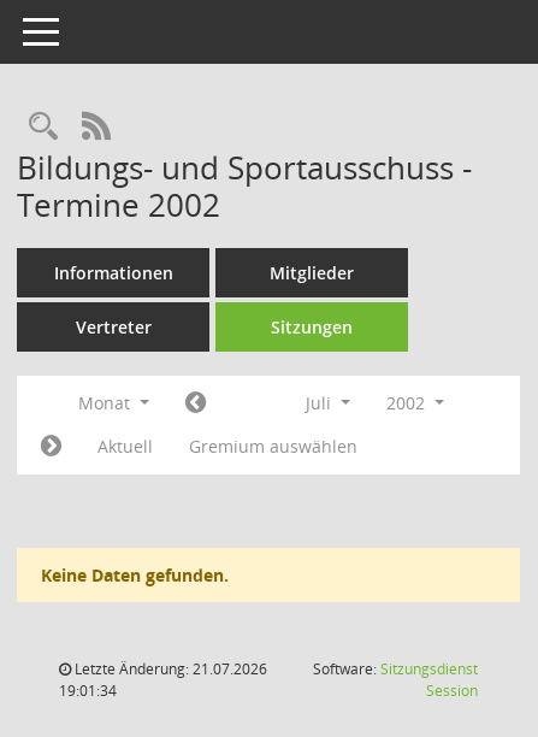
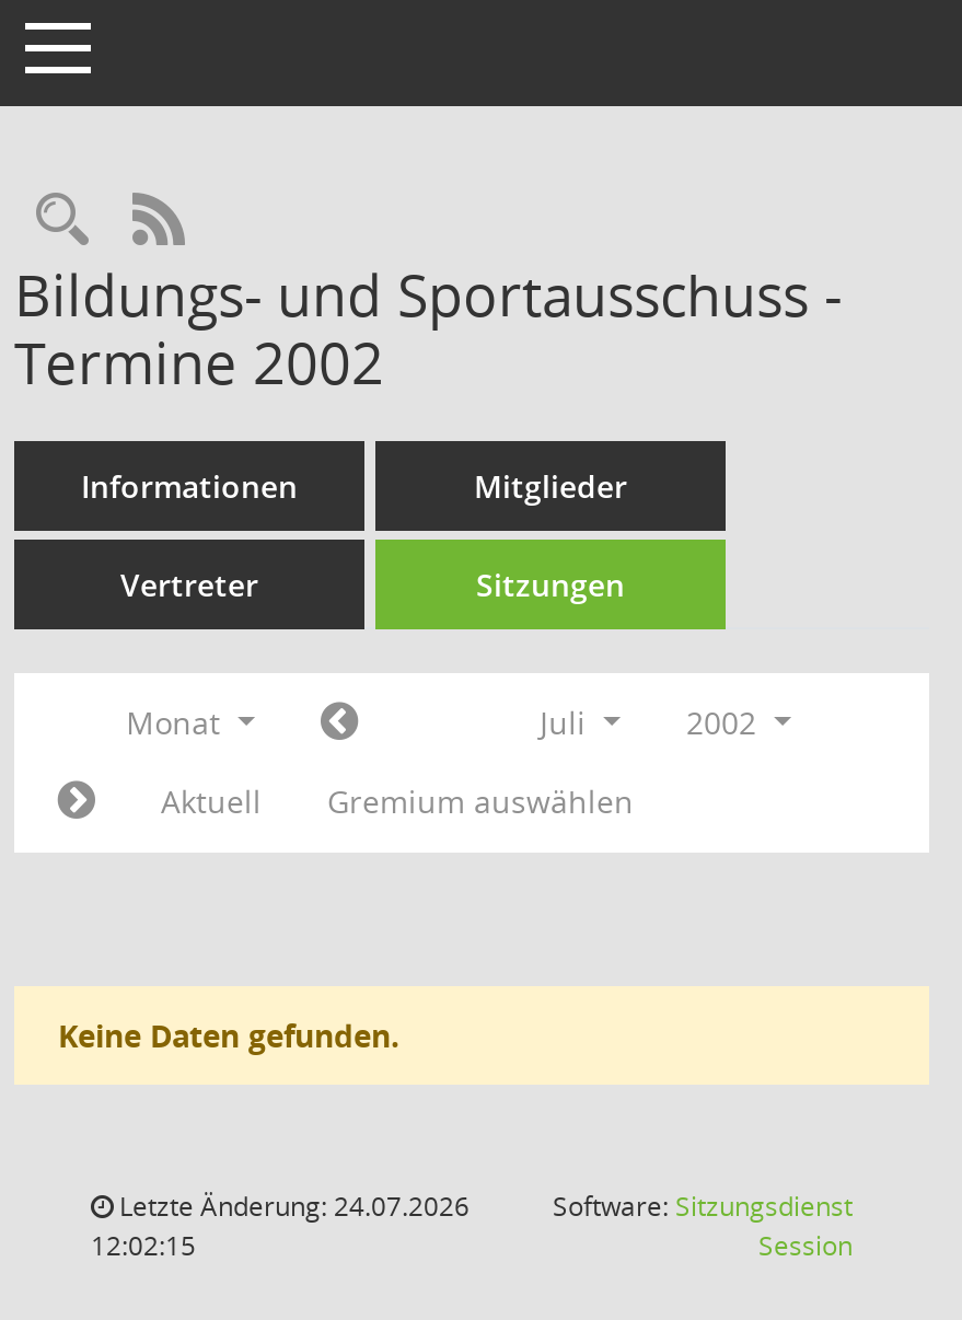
- Letzte Änderung: 21.07.2026
+ Letzte Änderung: 24.07.2026

- 19:01:34
+ 12:02:15
